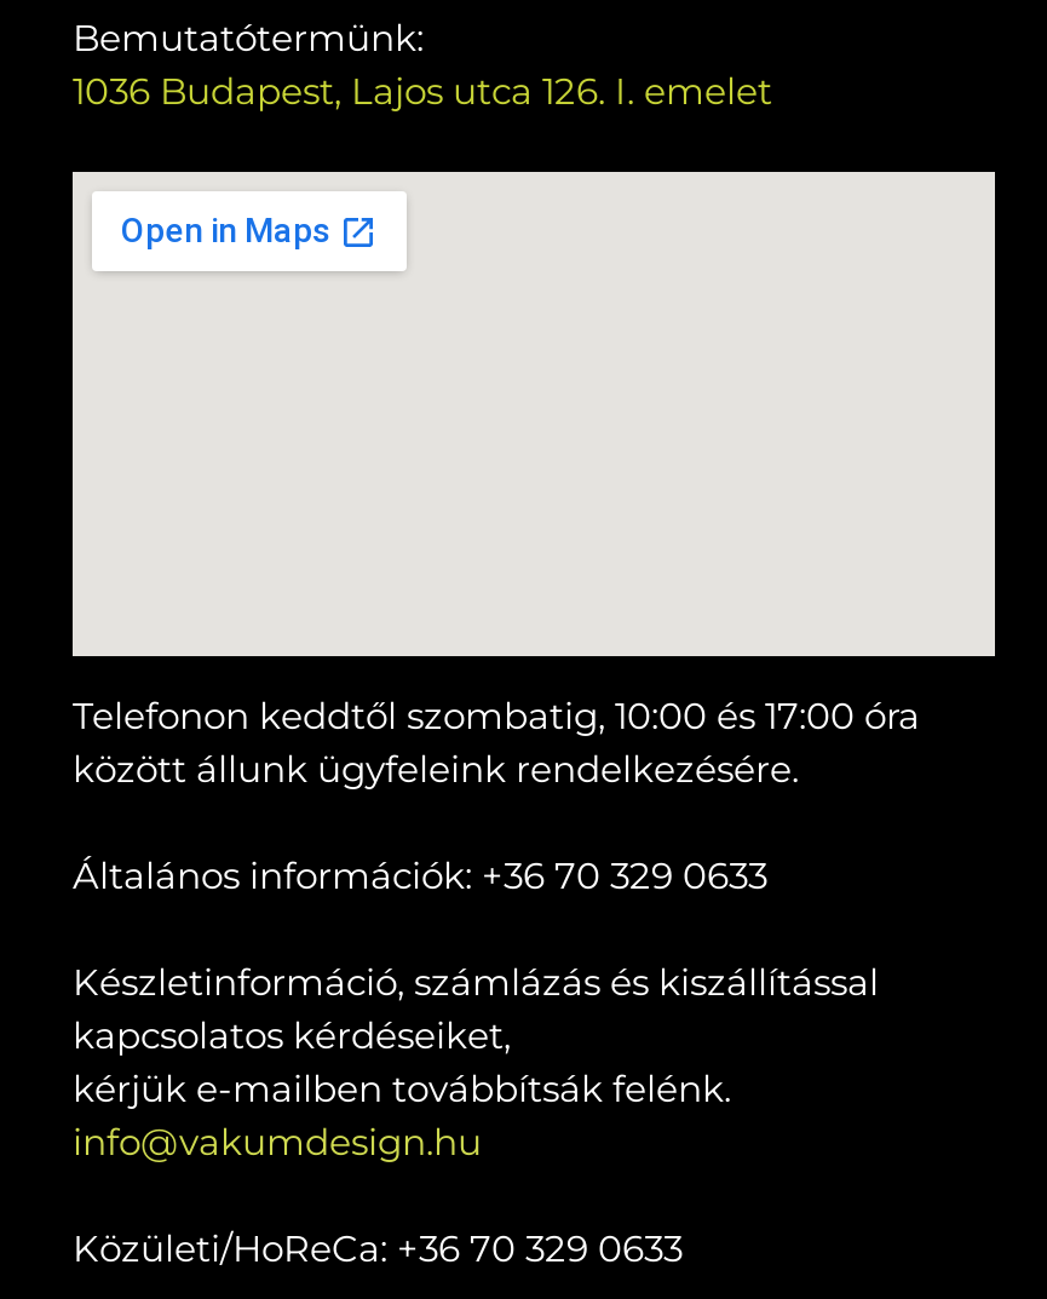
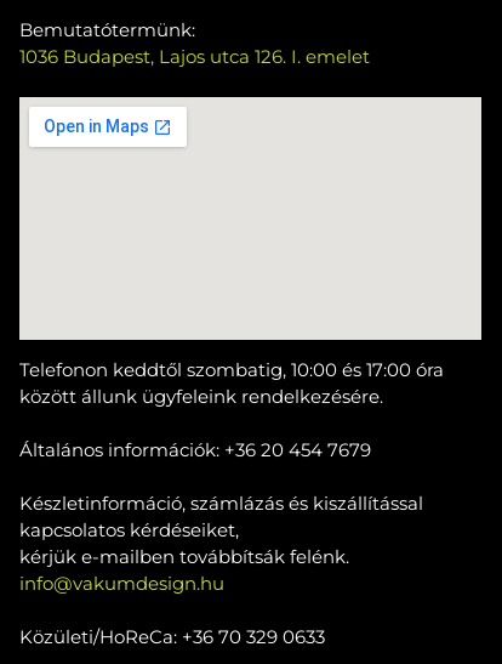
- Általános információk: +36 70 329 0633
+ Általános információk: +36 20 454 7679
